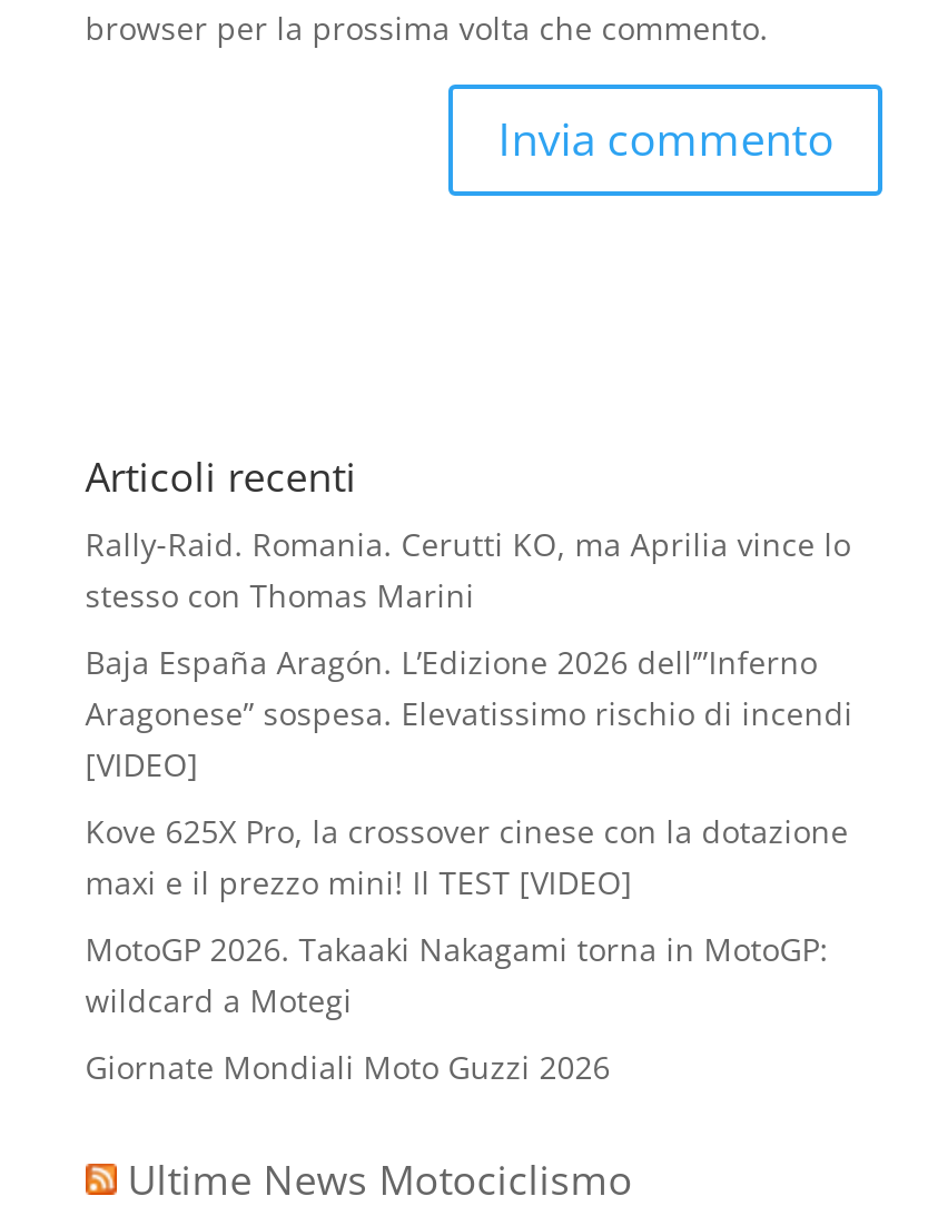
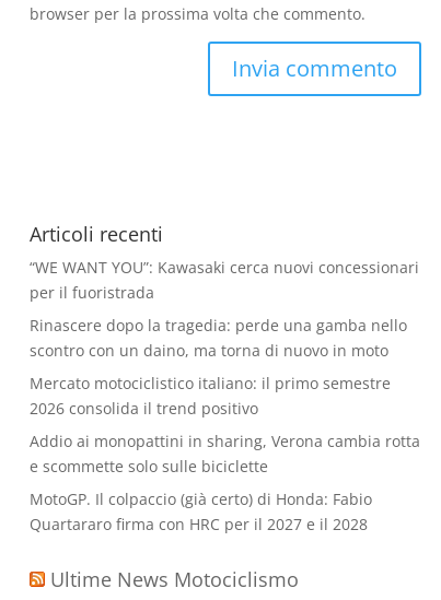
- Rally-Raid. Romania. Cerutti KO, ma Aprilia vince lo
- stesso con Thomas Marini
+ “WE WANT YOU”: Kawasaki cerca nuovi concessionari
+ per il fuoristrada

- Baja España Aragón. L’Edizione 2026 dell’”Inferno
- Aragonese” sospesa. Elevatissimo rischio di incendi
- [VIDEO]
+ Rinascere dopo la tragedia: perde una gamba nello
+ scontro con un daino, ma torna di nuovo in moto

- Kove 625X Pro, la crossover cinese con la dotazione
- maxi e il prezzo mini! Il TEST [VIDEO]
+ Mercato motociclistico italiano: il primo semestre
+ 2026 consolida il trend positivo

- MotoGP 2026. Takaaki Nakagami torna in MotoGP:
- wildcard a Motegi
+ Addio ai monopattini in sharing, Verona cambia rotta
+ e scommette solo sulle biciclette

- Giornate Mondiali Moto Guzzi 2026
+ MotoGP. Il colpaccio (già certo) di Honda: Fabio
+ Quartararo firma con HRC per il 2027 e il 2028
